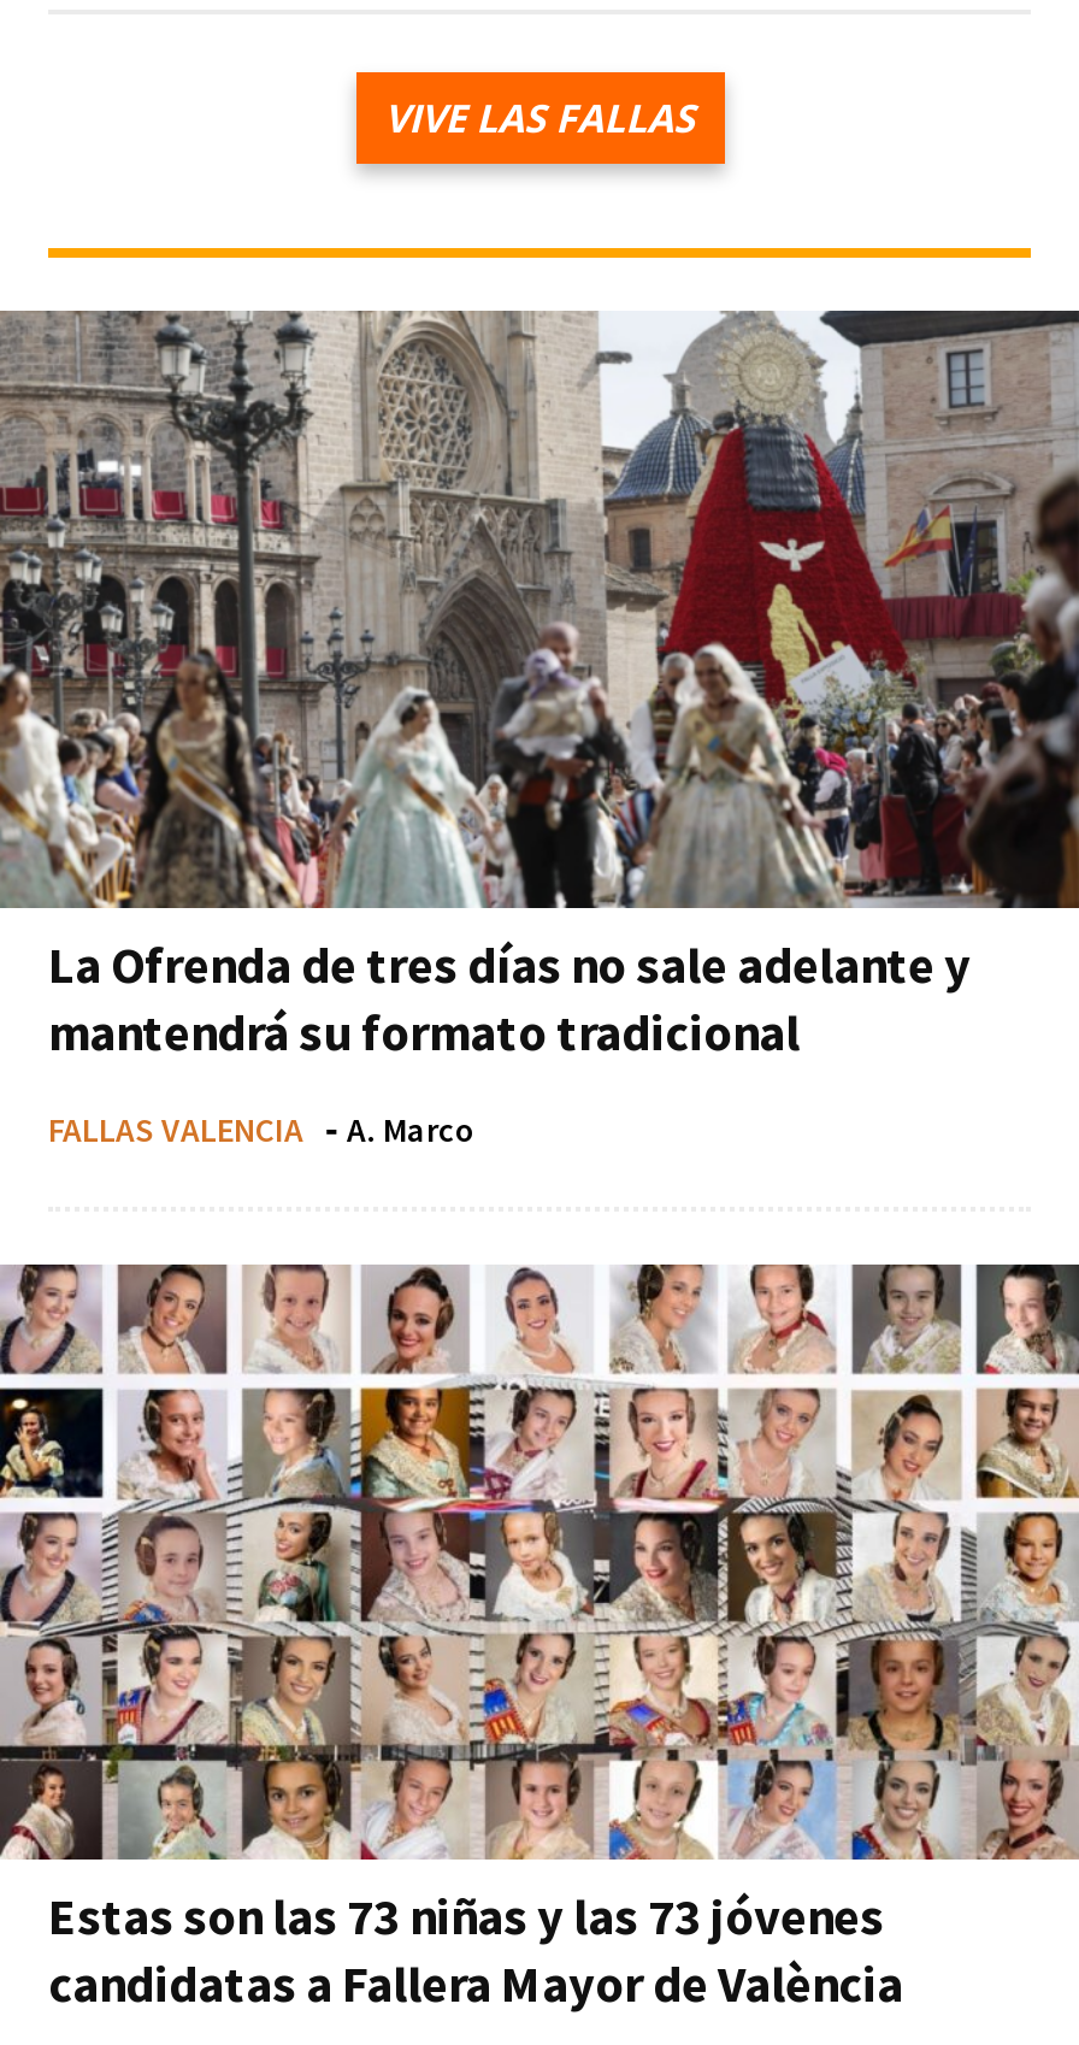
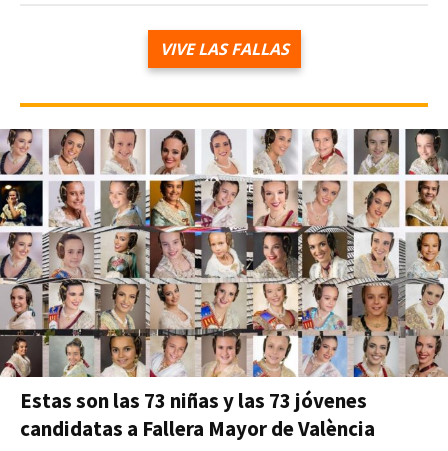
- [image]
- La Ofrenda de tres días no sale adelante y
- mantendrá su formato tradicional
- FALLAS VALENCIA - A. Marco
